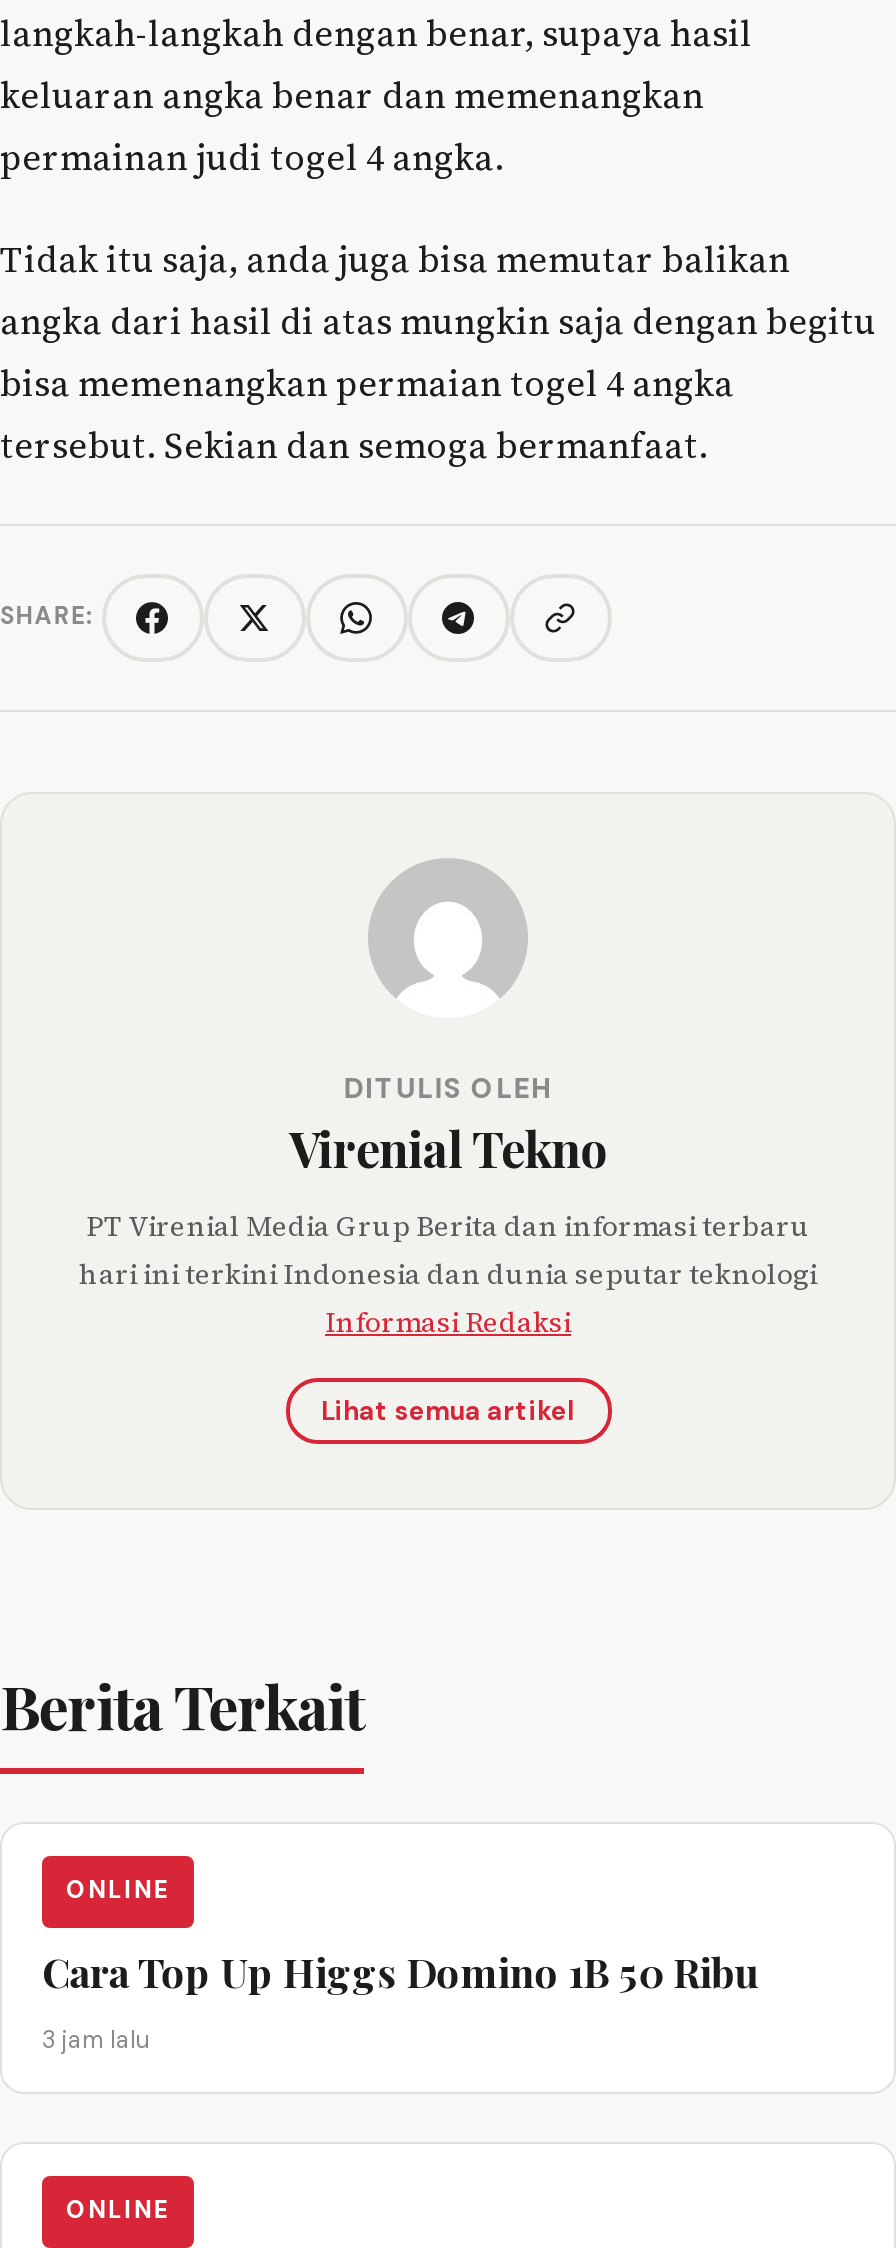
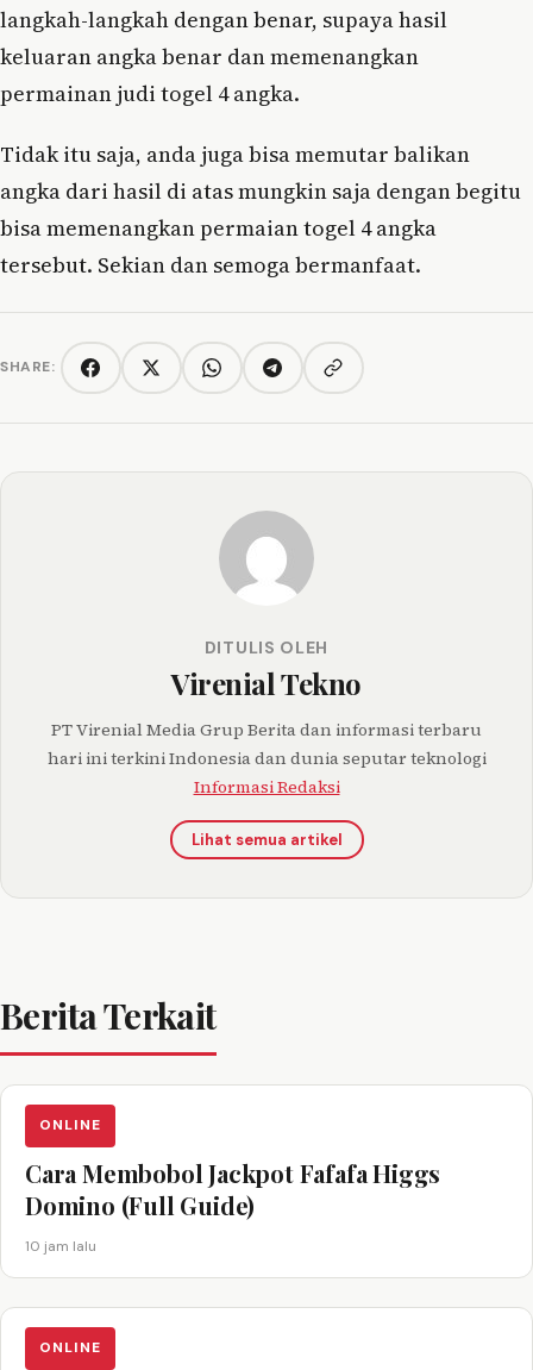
- Cara Top Up Higgs Domino 1B 50 Ribu
+ Cara Membobol Jackpot Fafafa Higgs
+ Domino (Full Guide)

- 3 jam lalu
+ 10 jam lalu
